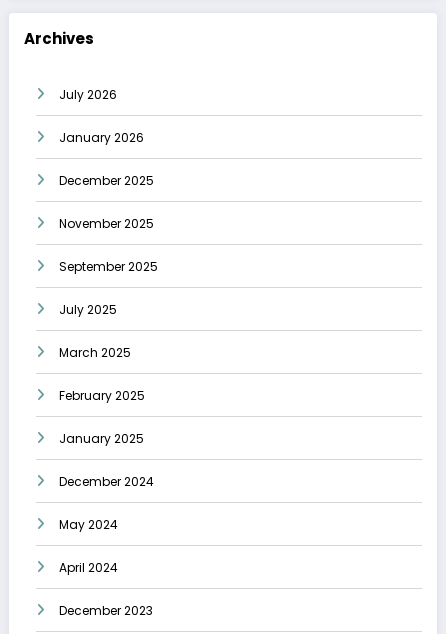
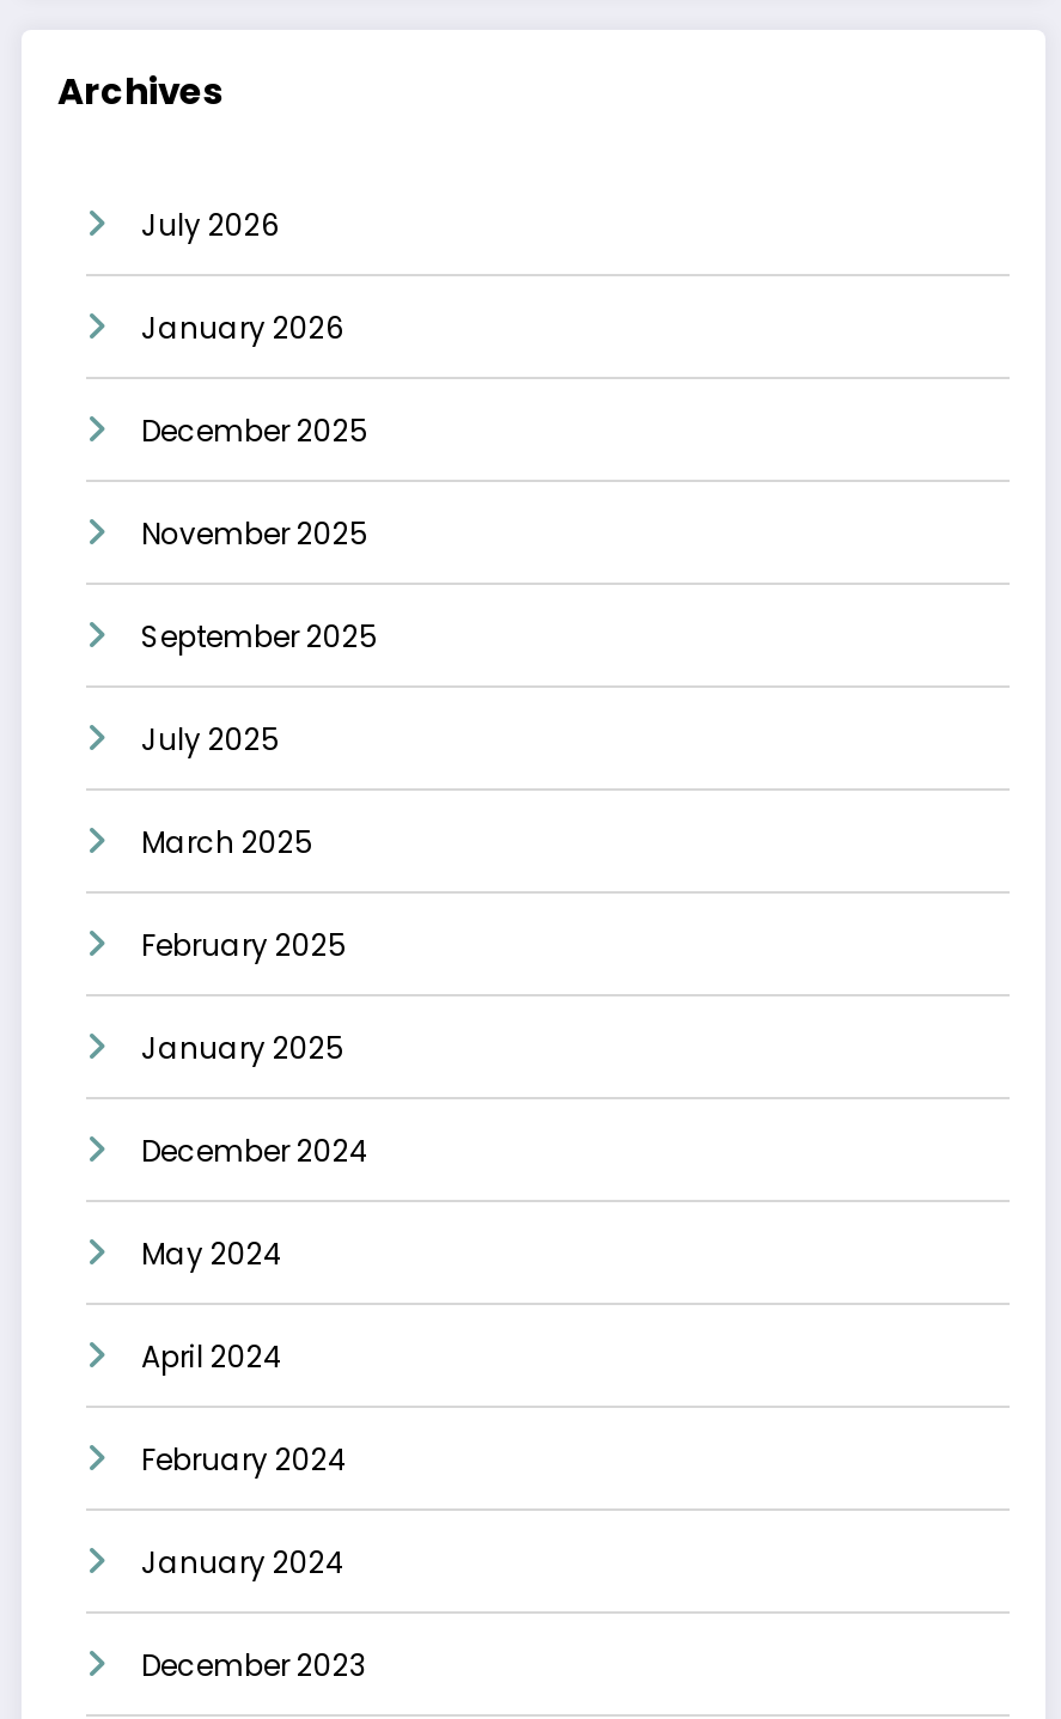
+ February 2024
+ January 2024
